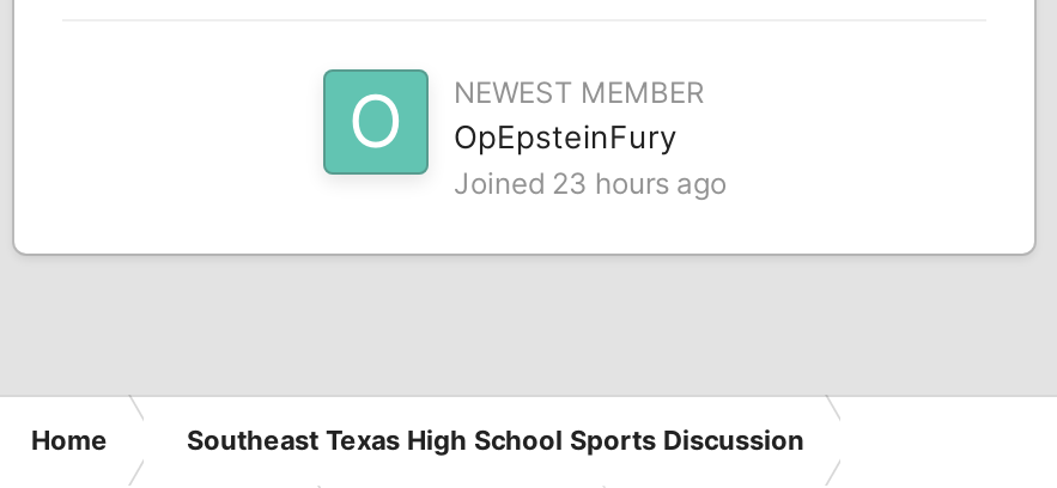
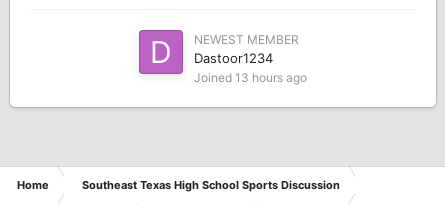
- [image]
- OpEpsteinFury
- Joined 23 hours ago
+ [image]
+ Dastoor1234
+ Joined 13 hours ago
